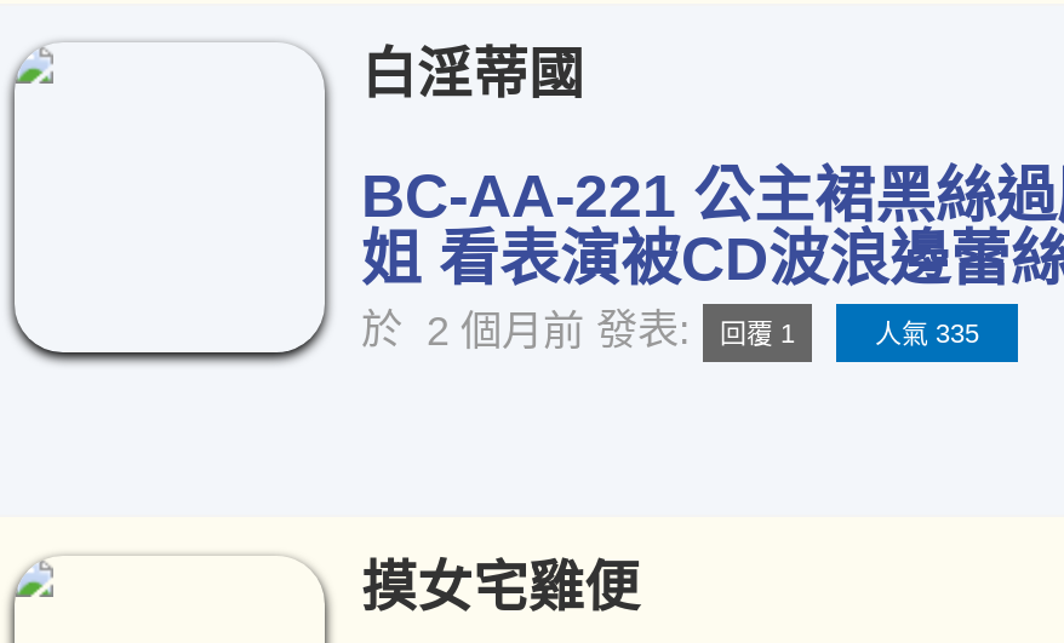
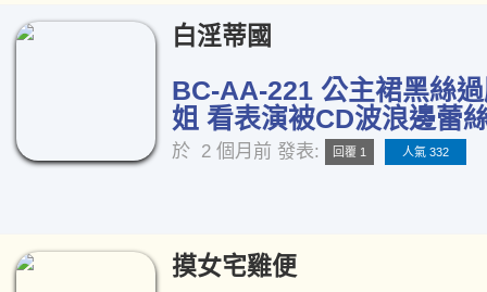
- 人氣 335
+ 人氣 332
